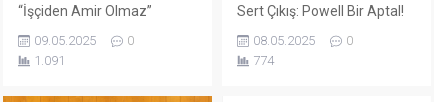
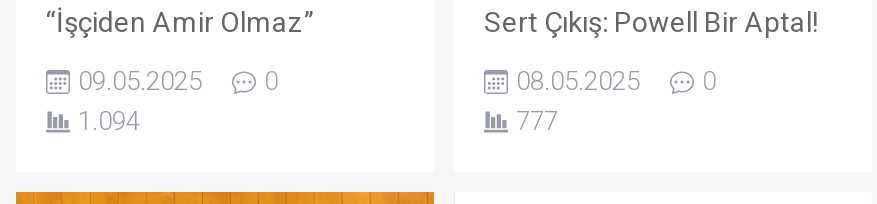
- 1.091
+ 1.094

- 774
+ 777
